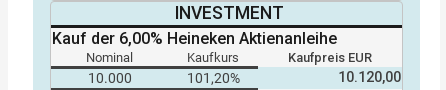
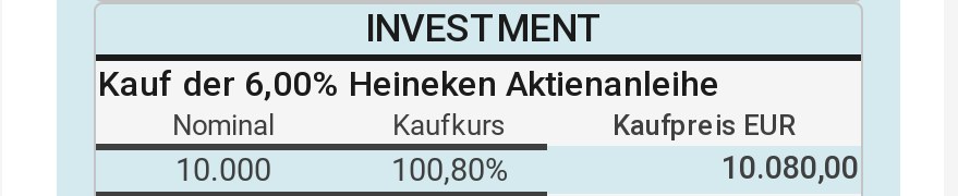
- 101,20%
+ 100,80%

- 10.120,00
+ 10.080,00
